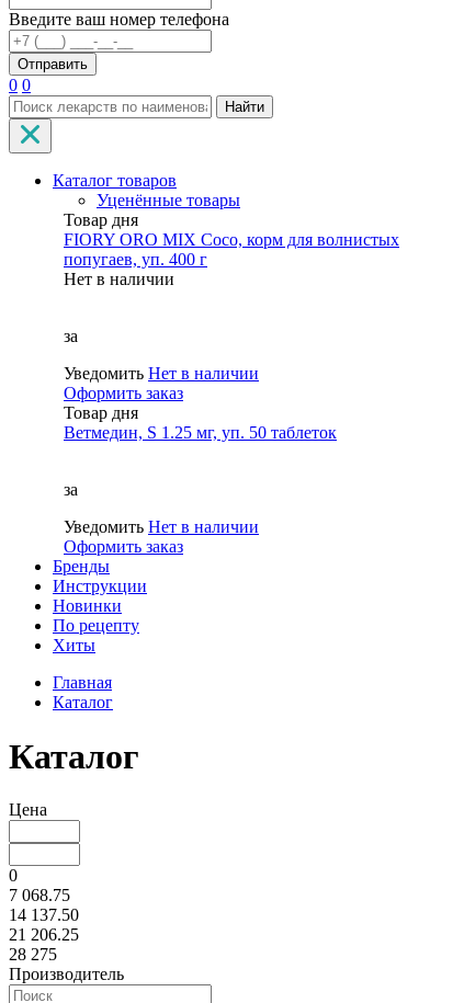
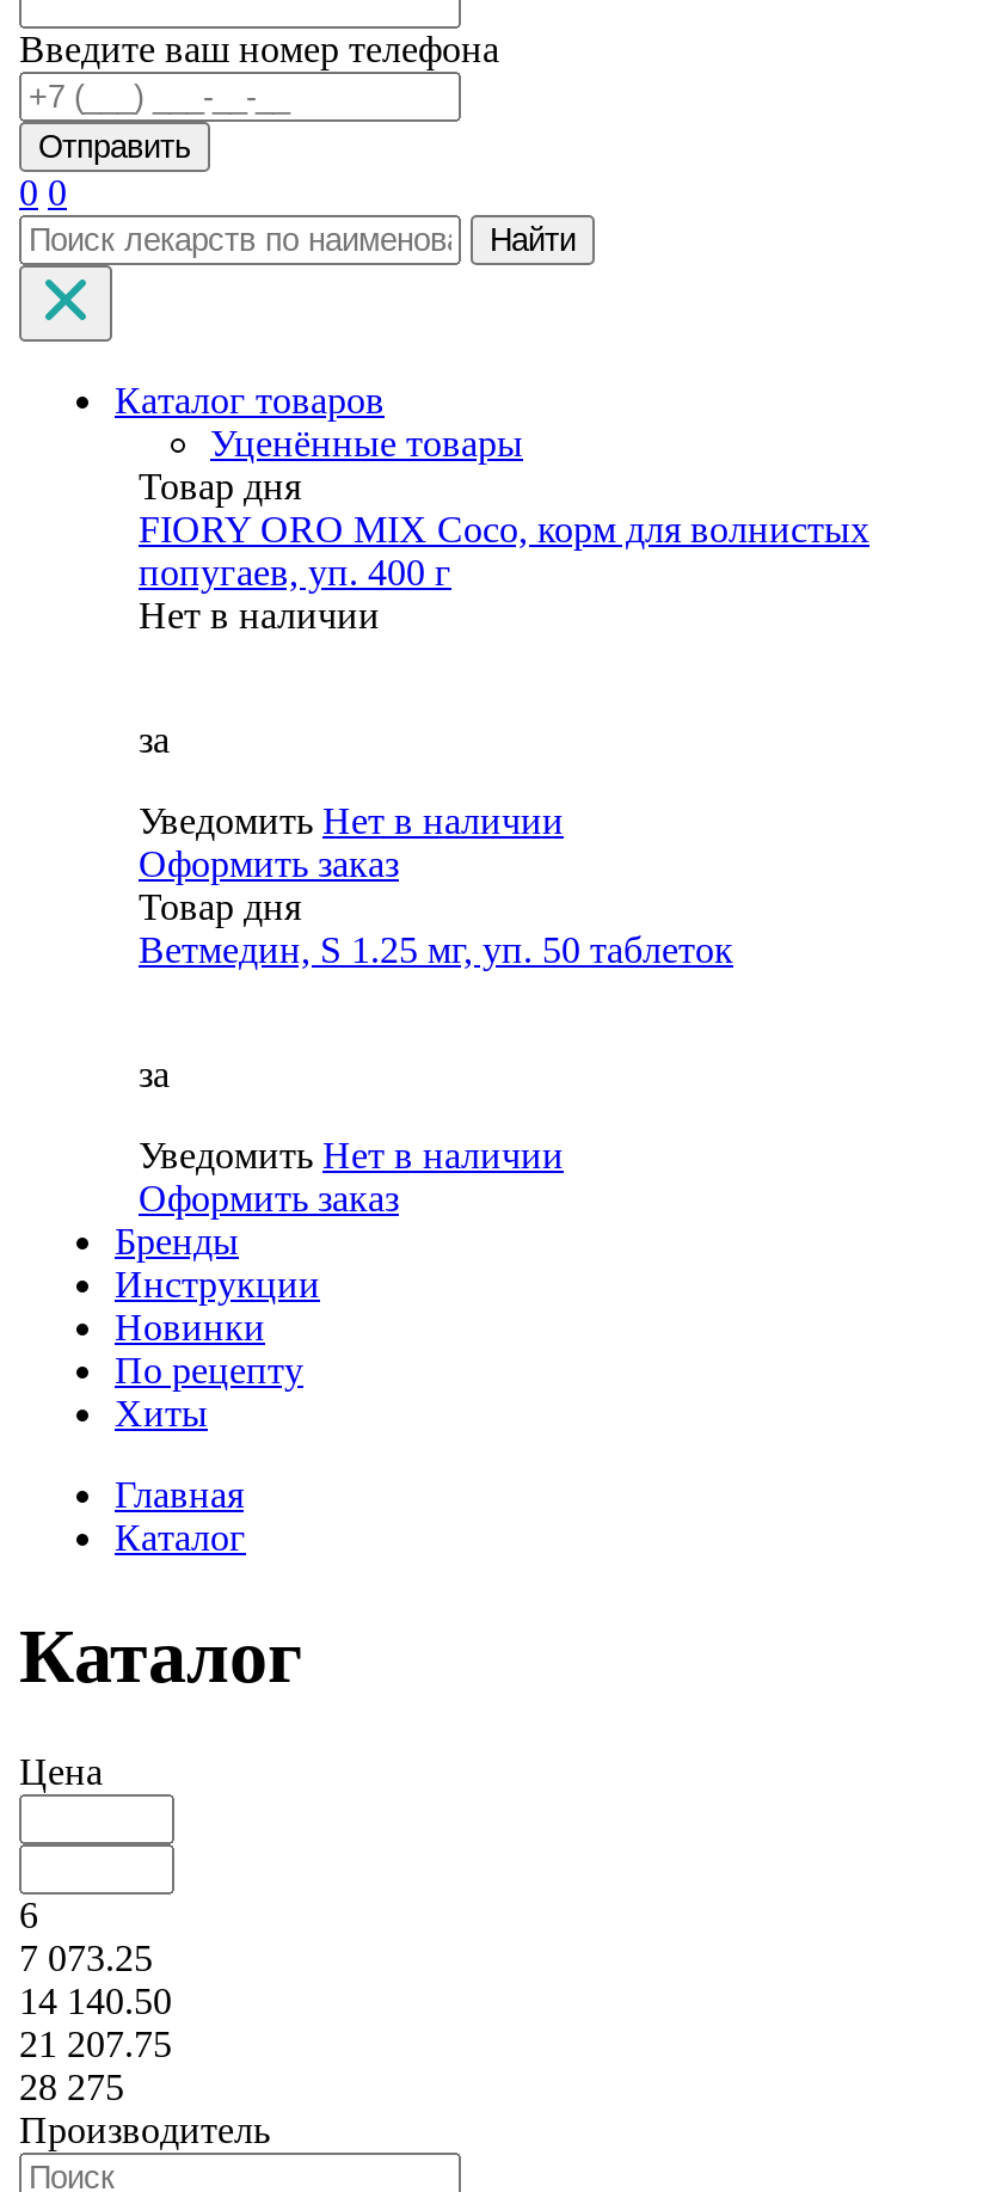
- 0
+ 6

- 7 068.75
+ 7 073.25

- 14 137.50
+ 14 140.50

- 21 206.25
+ 21 207.75
